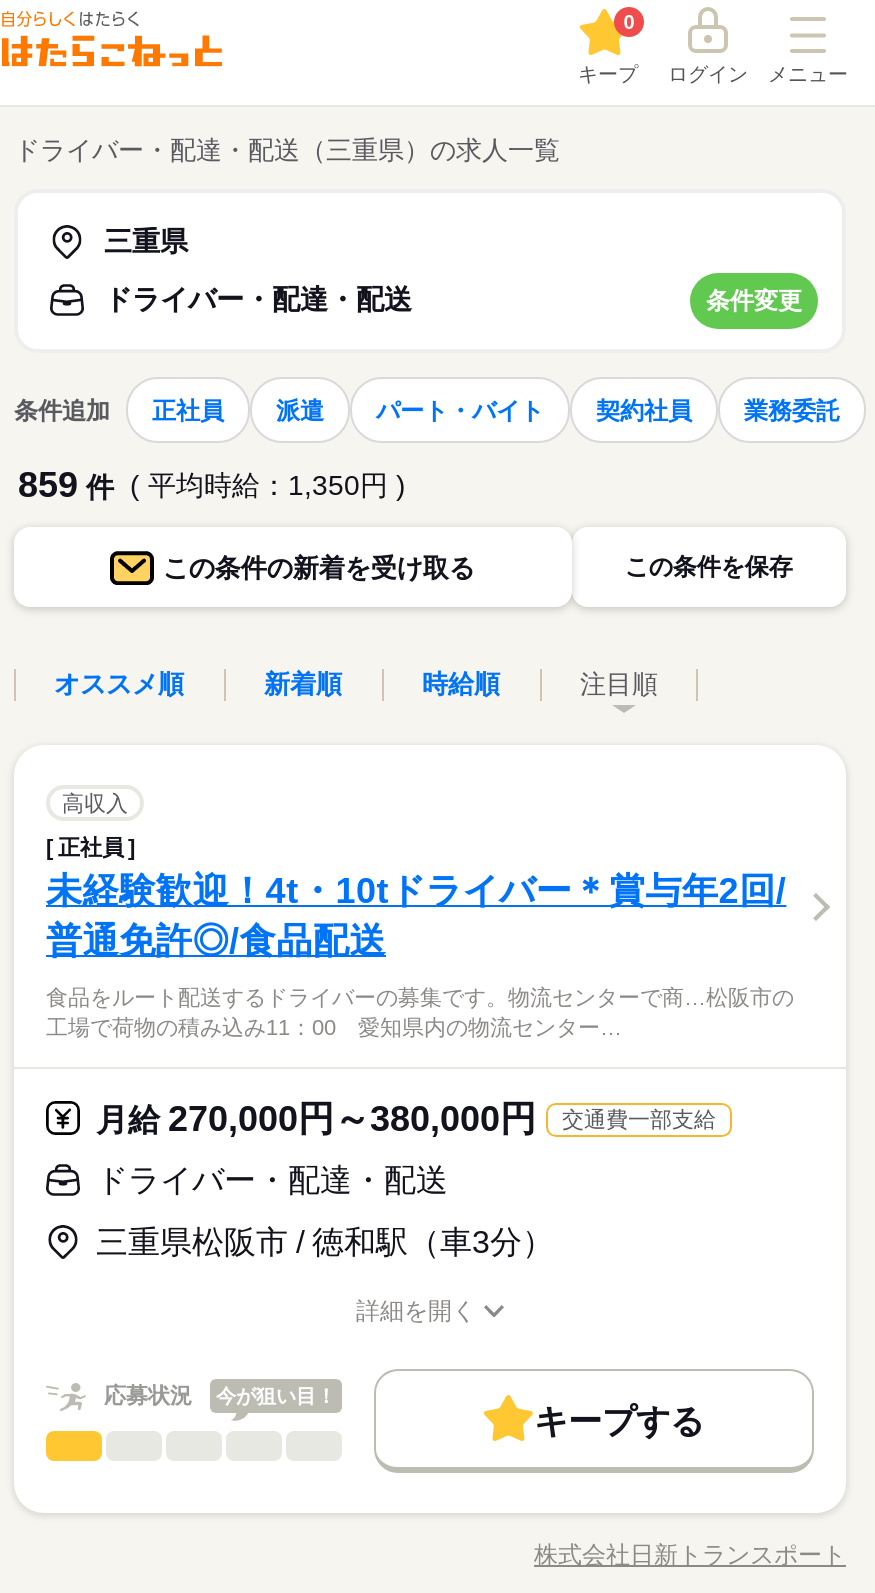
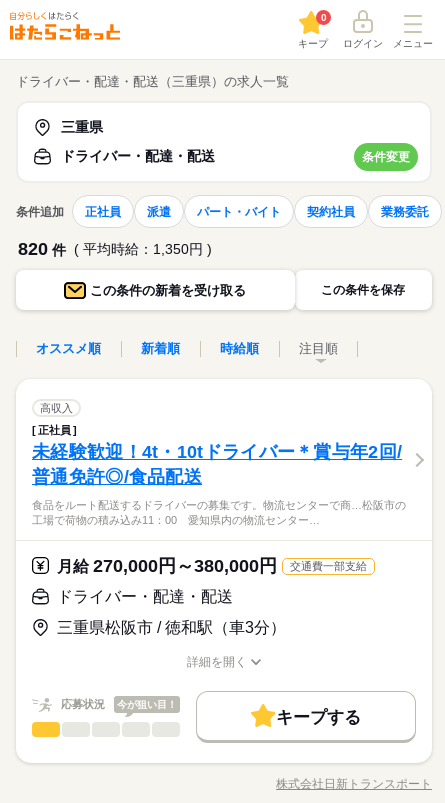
- 859件 ( 平均時給：1,350円 )
+ 820件 ( 平均時給：1,350円 )
